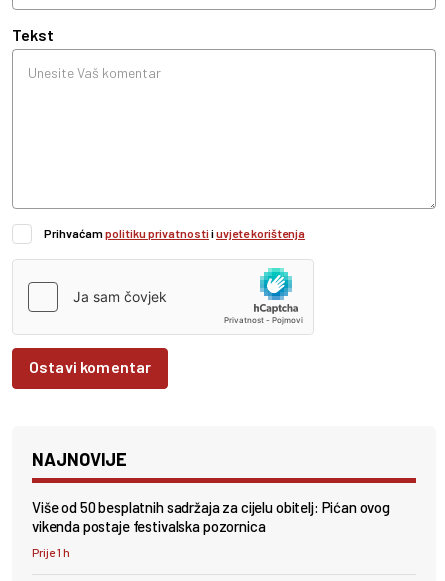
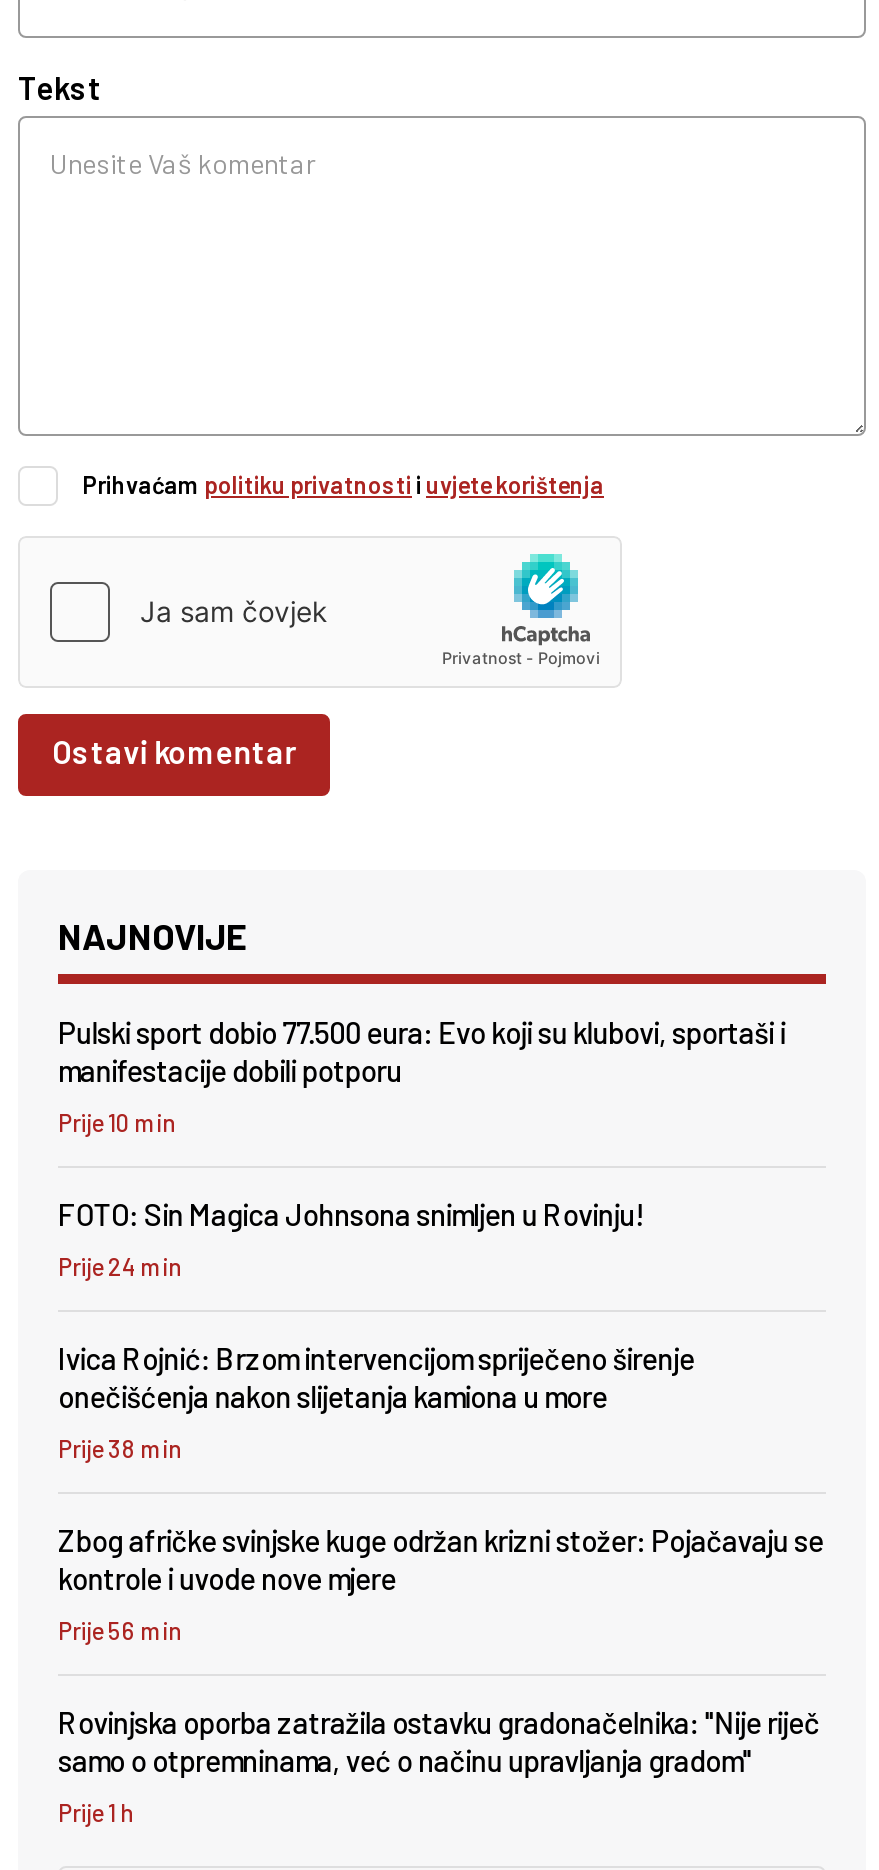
- Više od 50 besplatnih sadržaja za cijelu obitelj: Pićan ovog
- vikenda postaje festivalska pozornica
+ Pulski sport dobio 77.500 eura: Evo koji su klubovi, sportaši i
+ manifestacije dobili potporu
+ Prije 10 min
+ FOTO: Sin Magica Johnsona snimljen u Rovinju!
+ Prije 24 min
+ Ivica Rojnić: Brzom intervencijom spriječeno širenje
+ onečišćenja nakon slijetanja kamiona u more
+ Prije 38 min
+ Zbog afričke svinjske kuge održan krizni stožer: Pojačavaju se
+ kontrole i uvode nove mjere
+ Prije 56 min
+ Rovinjska oporba zatražila ostavku gradonačelnika: "Nije riječ
+ samo o otpremninama, već o načinu upravljanja gradom"
